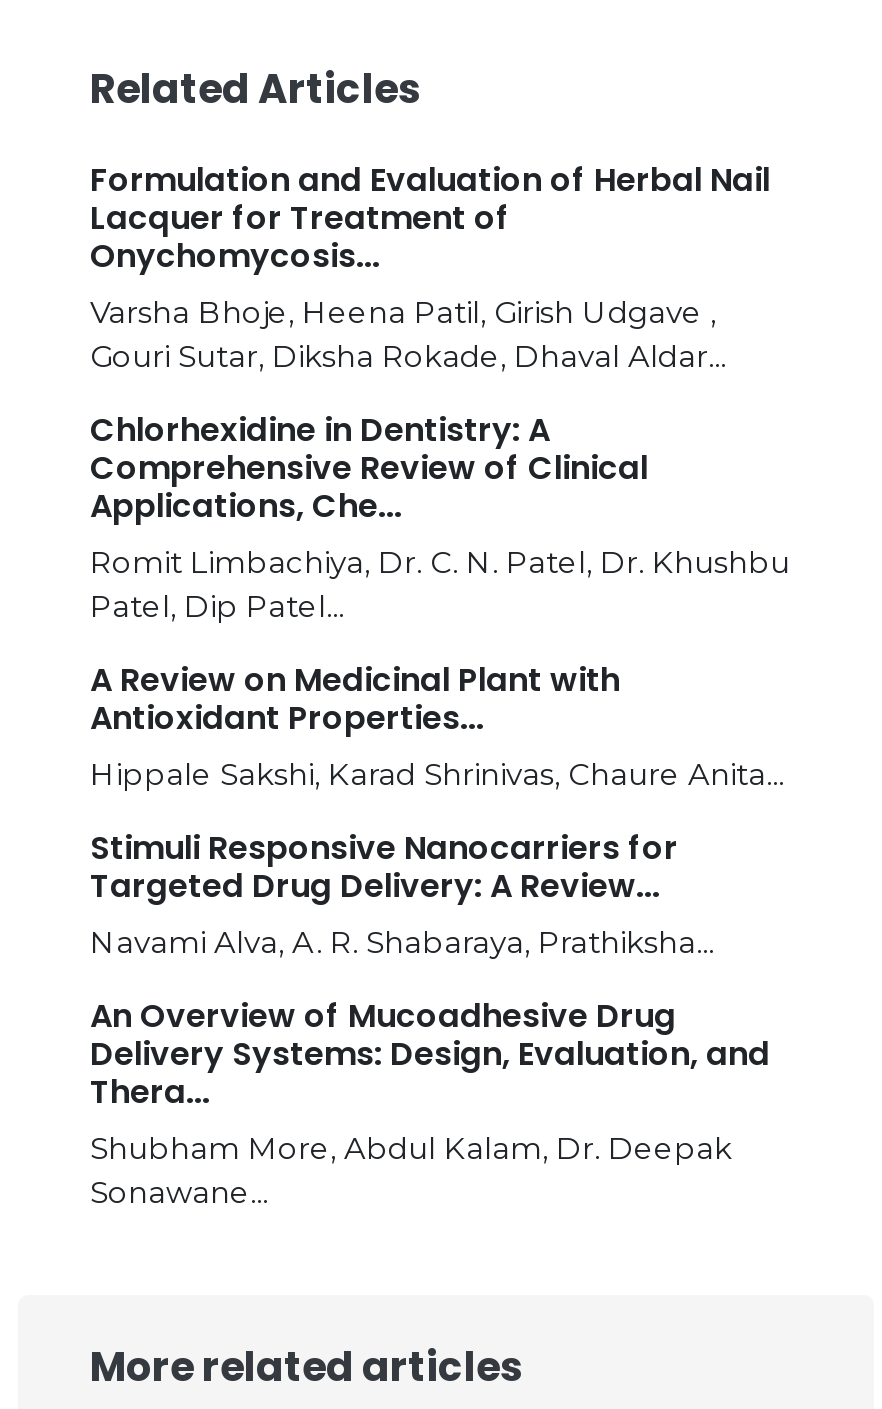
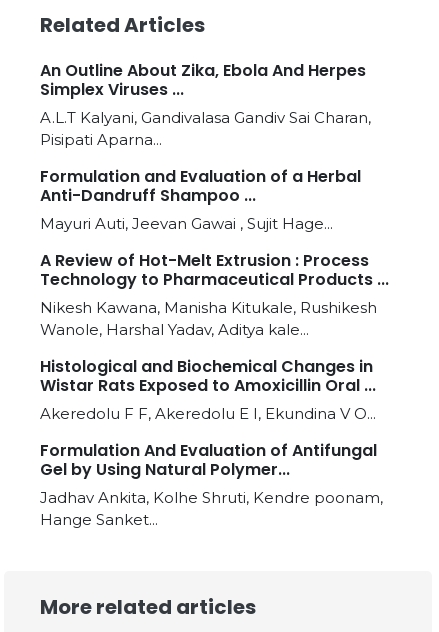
- Formulation and Evaluation of Herbal Nail
- Lacquer for Treatment of
- Onychomycosis...
- Varsha Bhoje, Heena Patil, Girish Udgave ,
- Gouri Sutar, Diksha Rokade, Dhaval Aldar...
+ An Outline About Zika, Ebola And Herpes
+ Simplex Viruses ...
+ A.L.T Kalyani, Gandivalasa Gandiv Sai Charan,
+ Pisipati Aparna...

- Chlorhexidine in Dentistry: A
- Comprehensive Review of Clinical
- Applications, Che...
- Romit Limbachiya, Dr. C. N. Patel, Dr. Khushbu
- Patel, Dip Patel...
+ Formulation and Evaluation of a Herbal
+ Anti-Dandruff Shampoo ...
+ Mayuri Auti, Jeevan Gawai , Sujit Hage...

- A Review on Medicinal Plant with
- Antioxidant Properties...
- Hippale Sakshi, Karad Shrinivas, Chaure Anita...
+ A Review of Hot-Melt Extrusion : Process
+ Technology to Pharmaceutical Products ...
+ Nikesh Kawana, Manisha Kitukale, Rushikesh
+ Wanole, Harshal Yadav, Aditya kale...

- Stimuli Responsive Nanocarriers for
- Targeted Drug Delivery: A Review...
- Navami Alva, A. R. Shabaraya, Prathiksha...
+ Histological and Biochemical Changes in
+ Wistar Rats Exposed to Amoxicillin Oral ...
+ Akeredolu F F, Akeredolu E I, Ekundina V O...

- An Overview of Mucoadhesive Drug
- Delivery Systems: Design, Evaluation, and
- Thera...
- Shubham More, Abdul Kalam, Dr. Deepak
- Sonawane...
+ Formulation And Evaluation of Antifungal
+ Gel by Using Natural Polymer...
+ Jadhav Ankita, Kolhe Shruti, Kendre poonam,
+ Hange Sanket...
